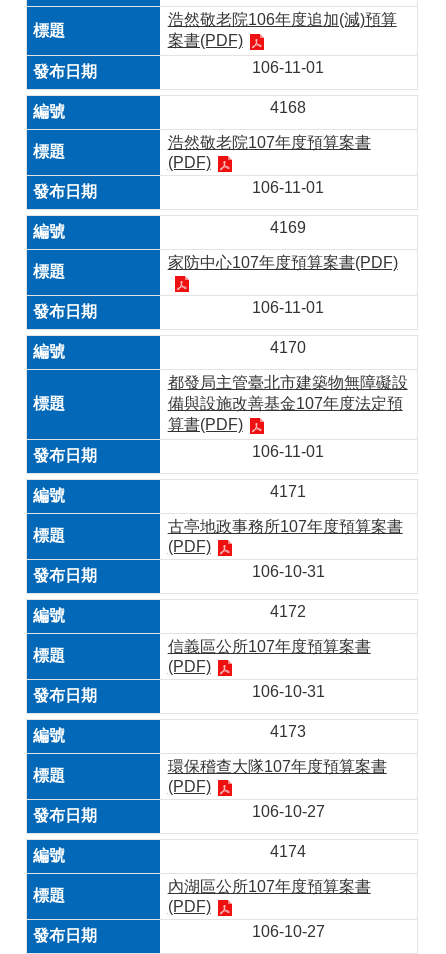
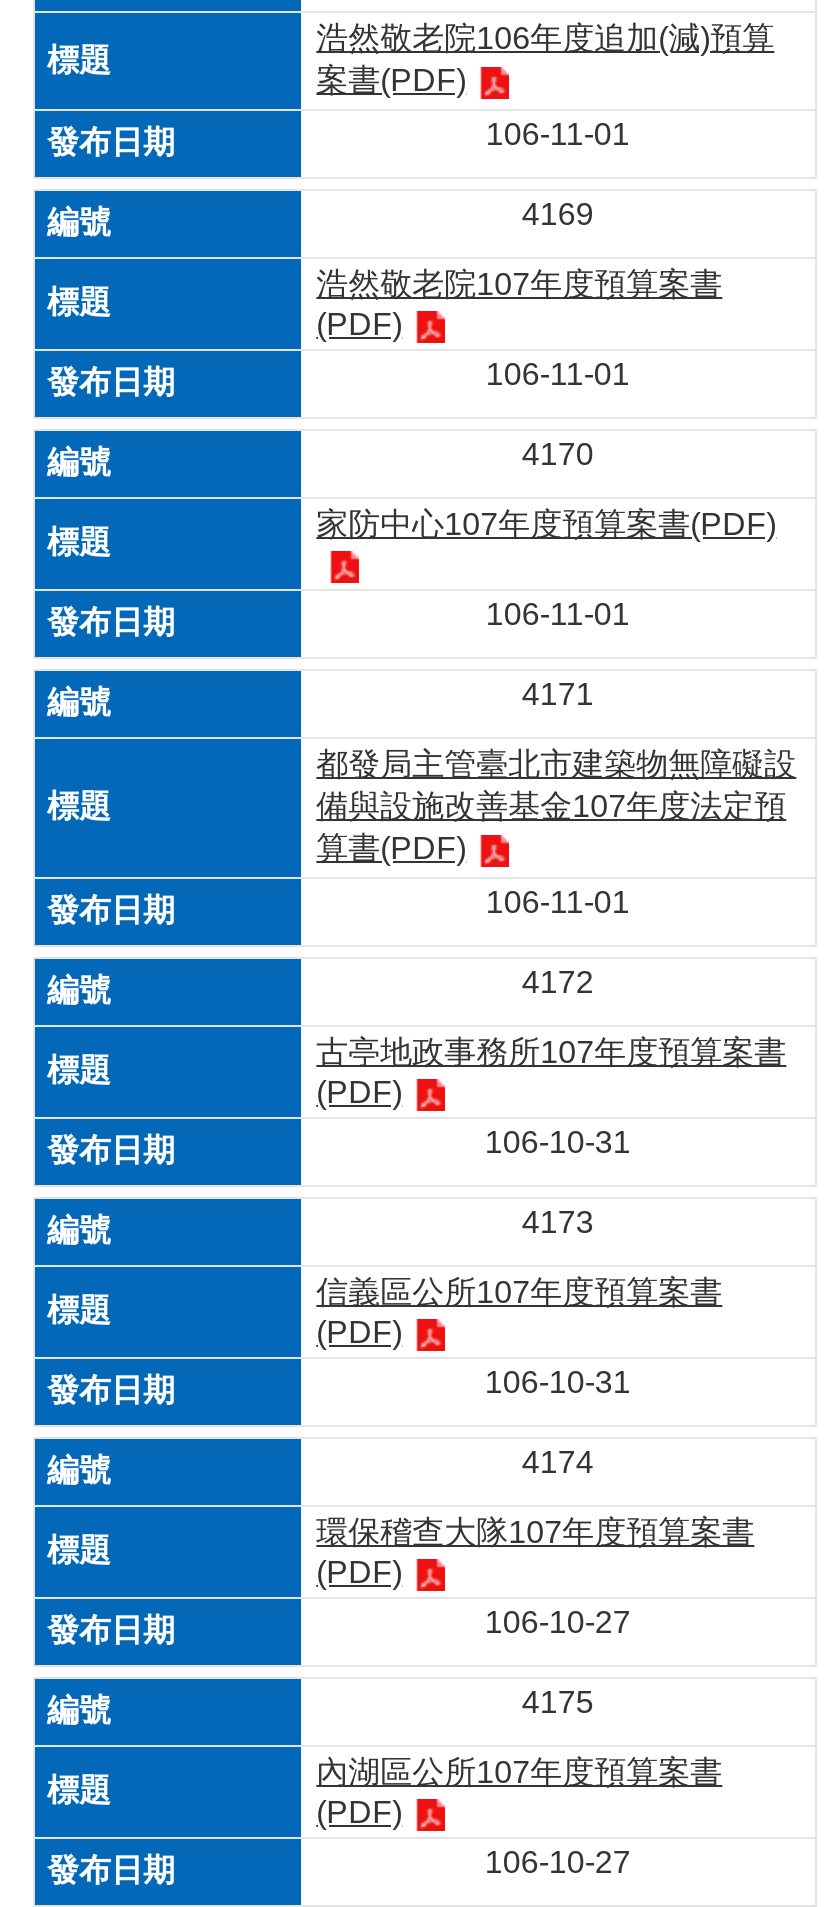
- 4168
+ 4169

- 4169
+ 4170

- 4170
+ 4171

- 4171
+ 4172

- 4172
+ 4173

- 4173
+ 4174

- 4174
+ 4175
